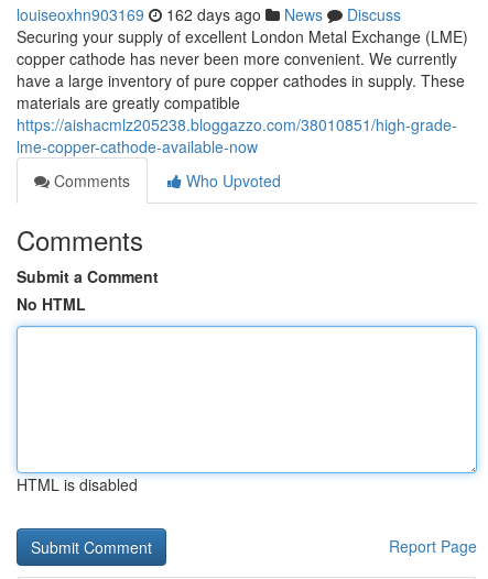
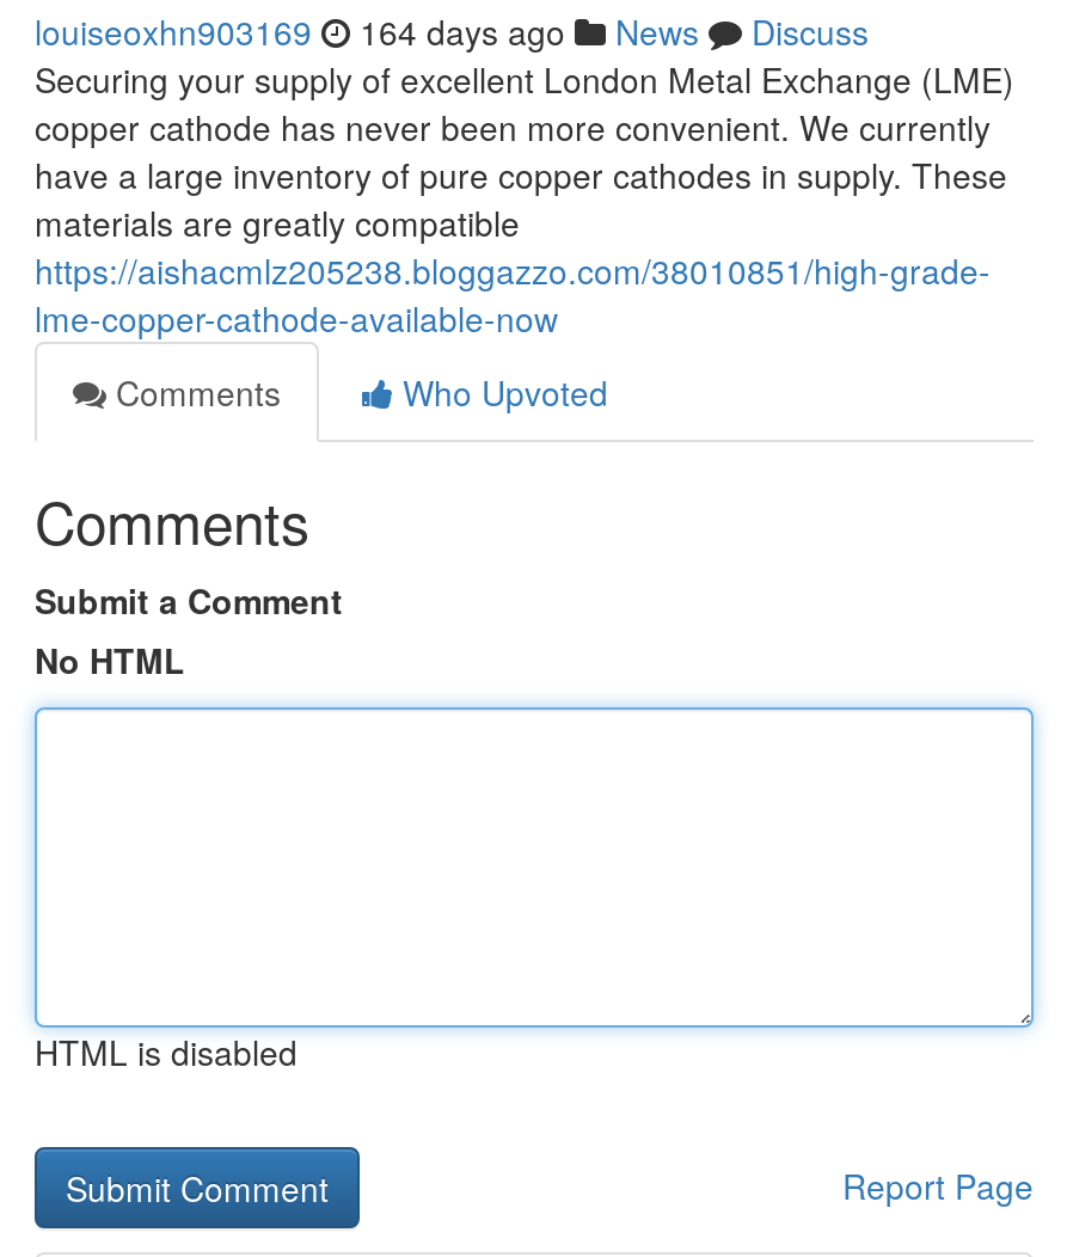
- louiseoxhn903169 162 days ago News Discuss
+ louiseoxhn903169 164 days ago News Discuss
